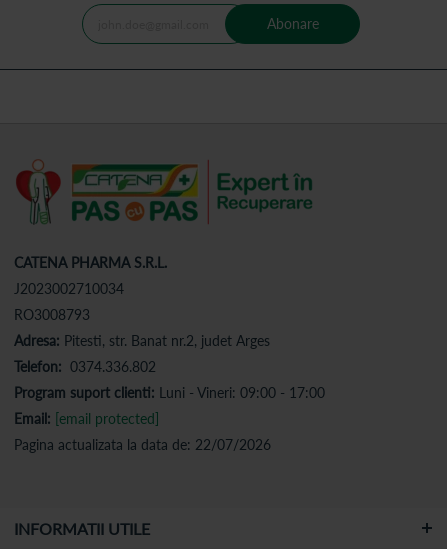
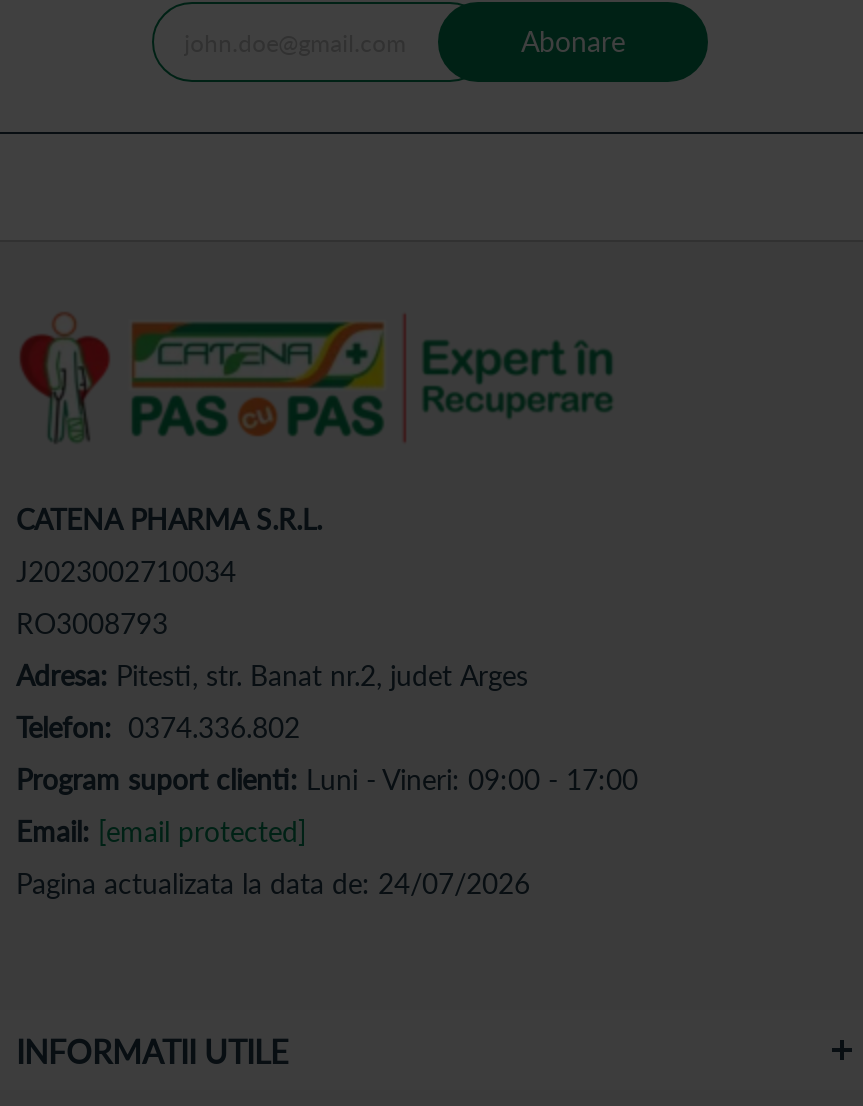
- Pagina actualizata la data de: 22/07/2026
+ Pagina actualizata la data de: 24/07/2026
